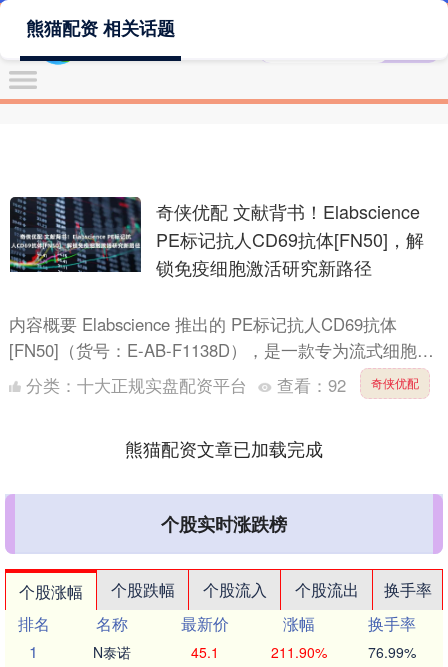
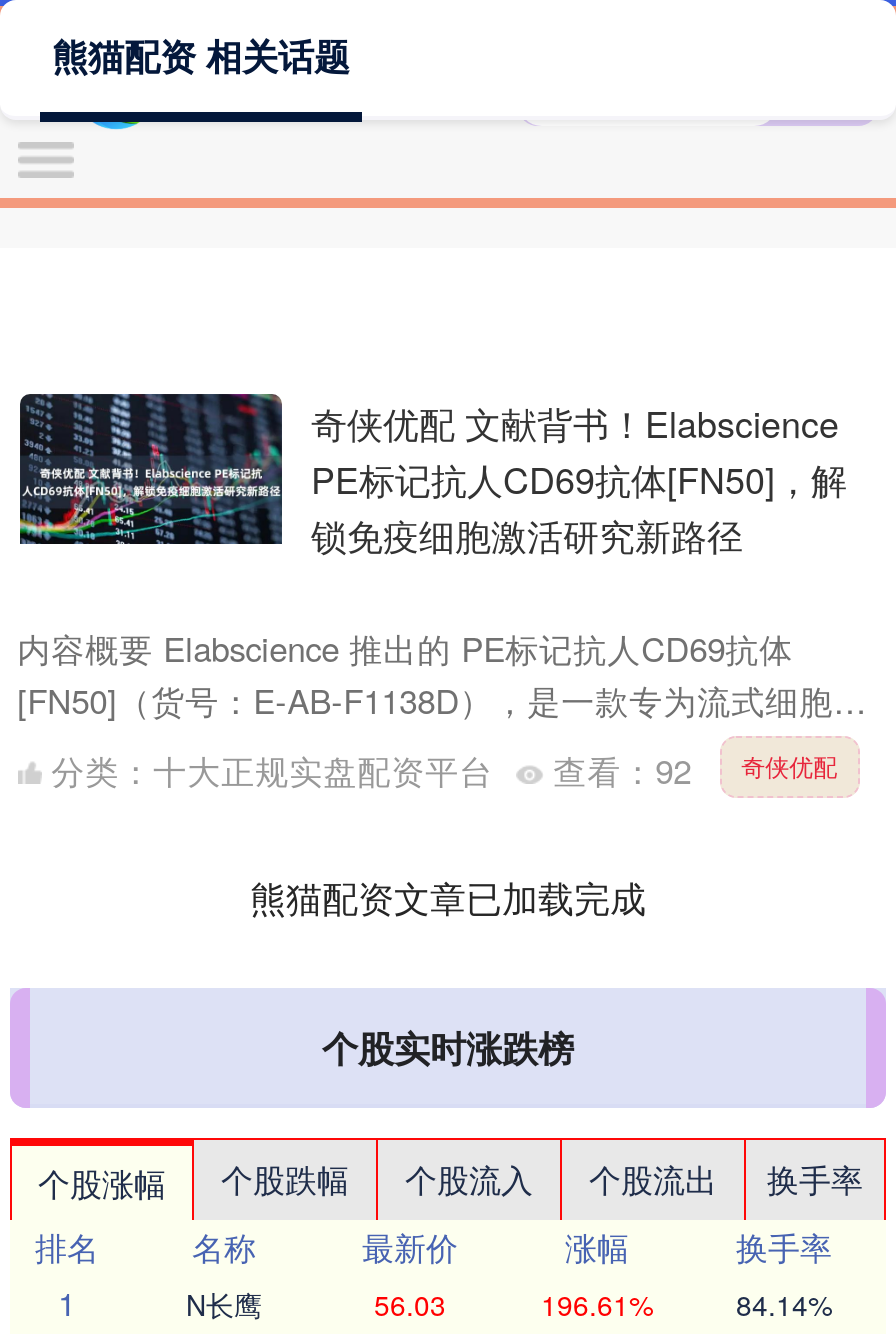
- N泰诺
+ N长鹰

- 45.1
+ 56.03

- 211.90%
+ 196.61%

- 76.99%
+ 84.14%
